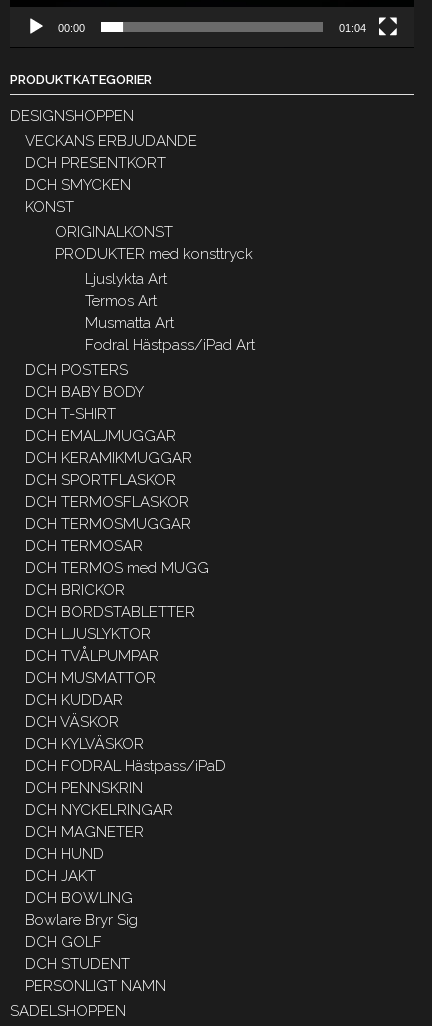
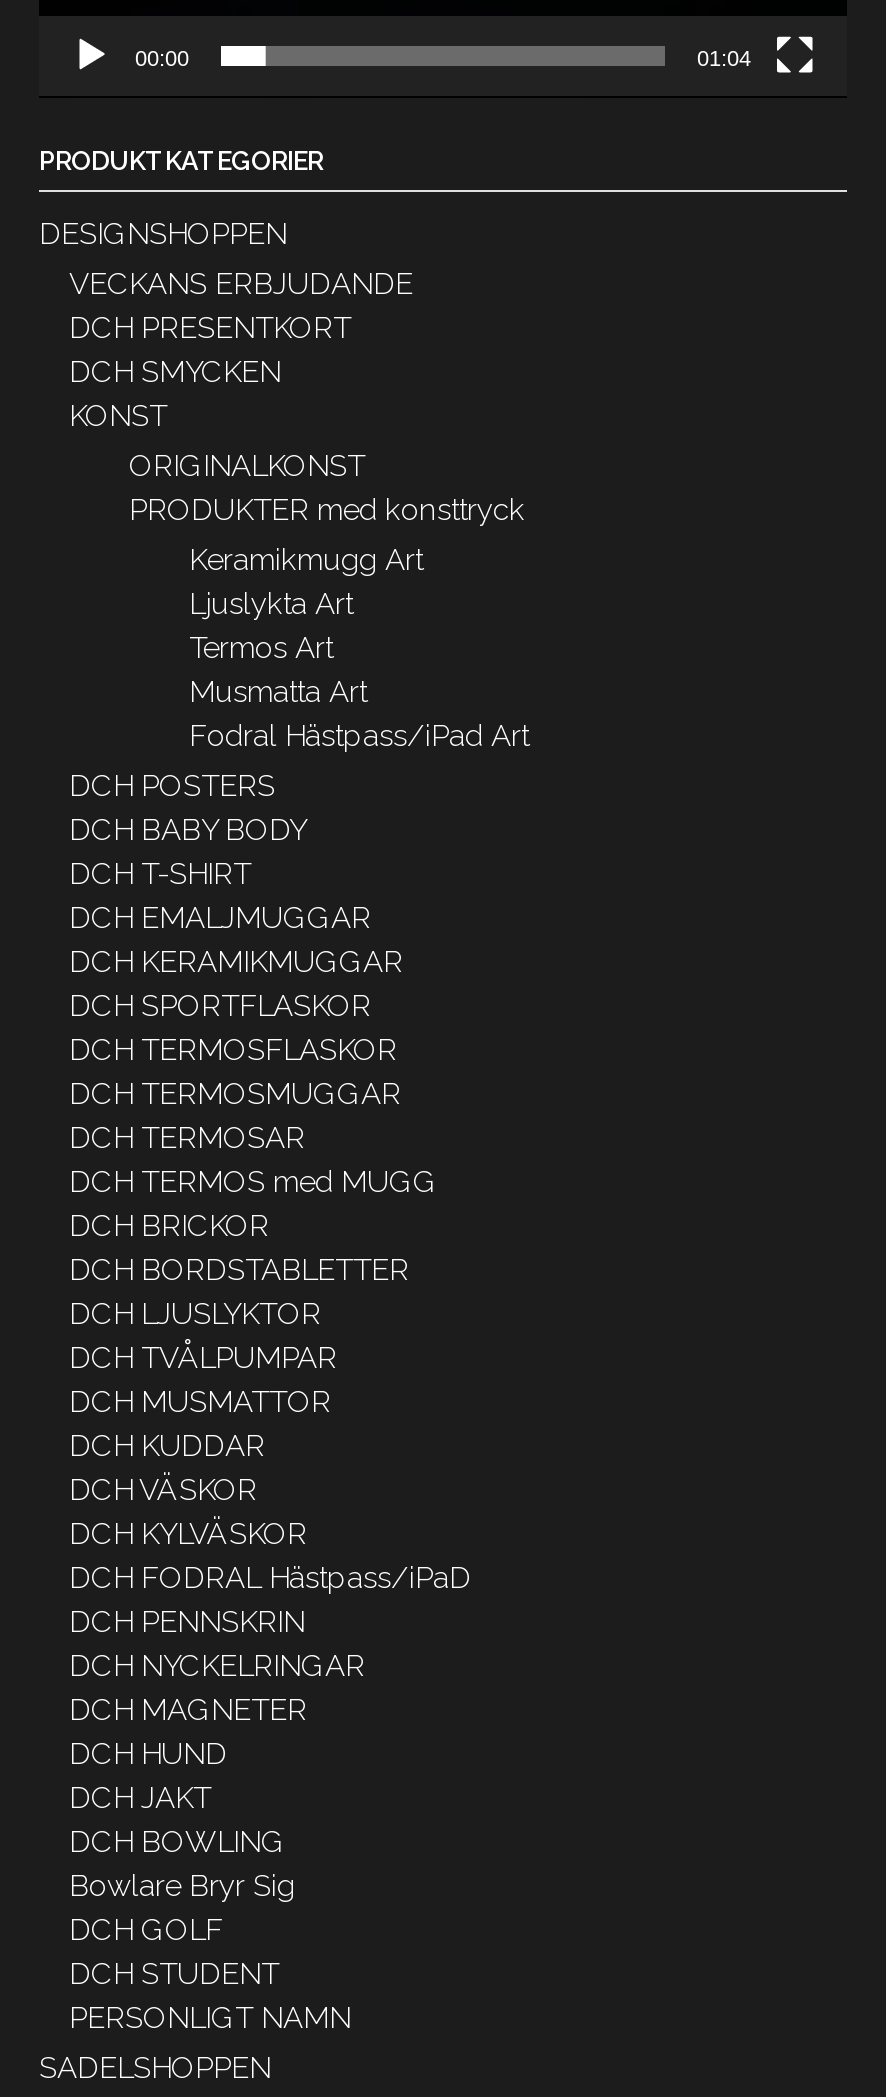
+ Keramikmugg Art
